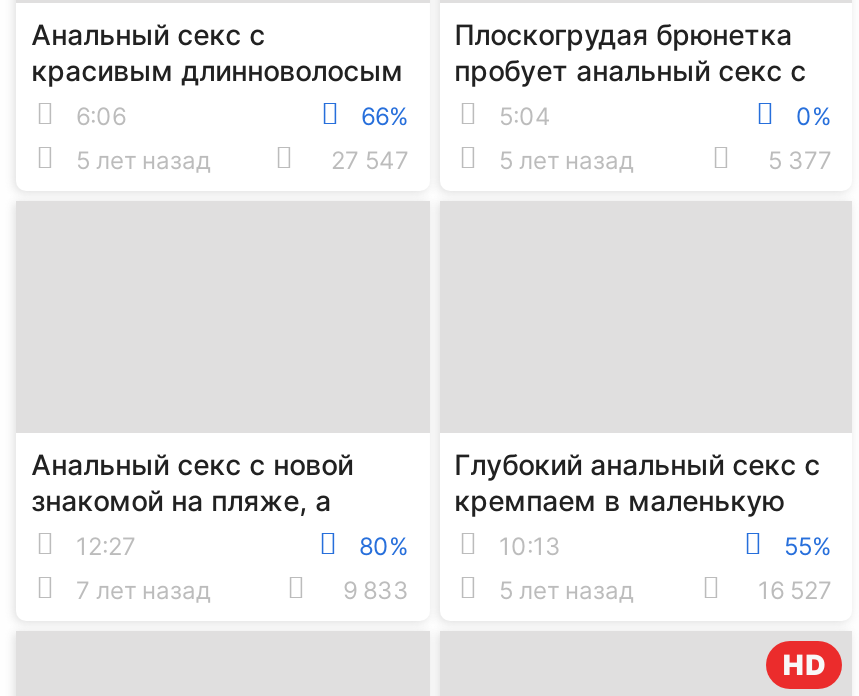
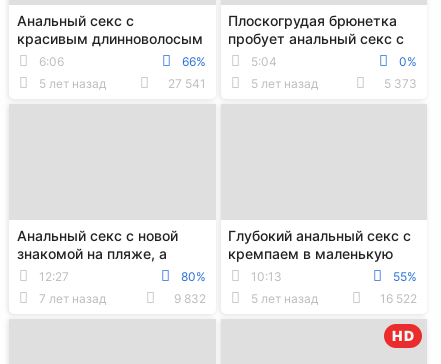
- 27 547
+ 27 541

- 5 377
+ 5 373

- 9 833
+ 9 832

- 16 527
+ 16 522
